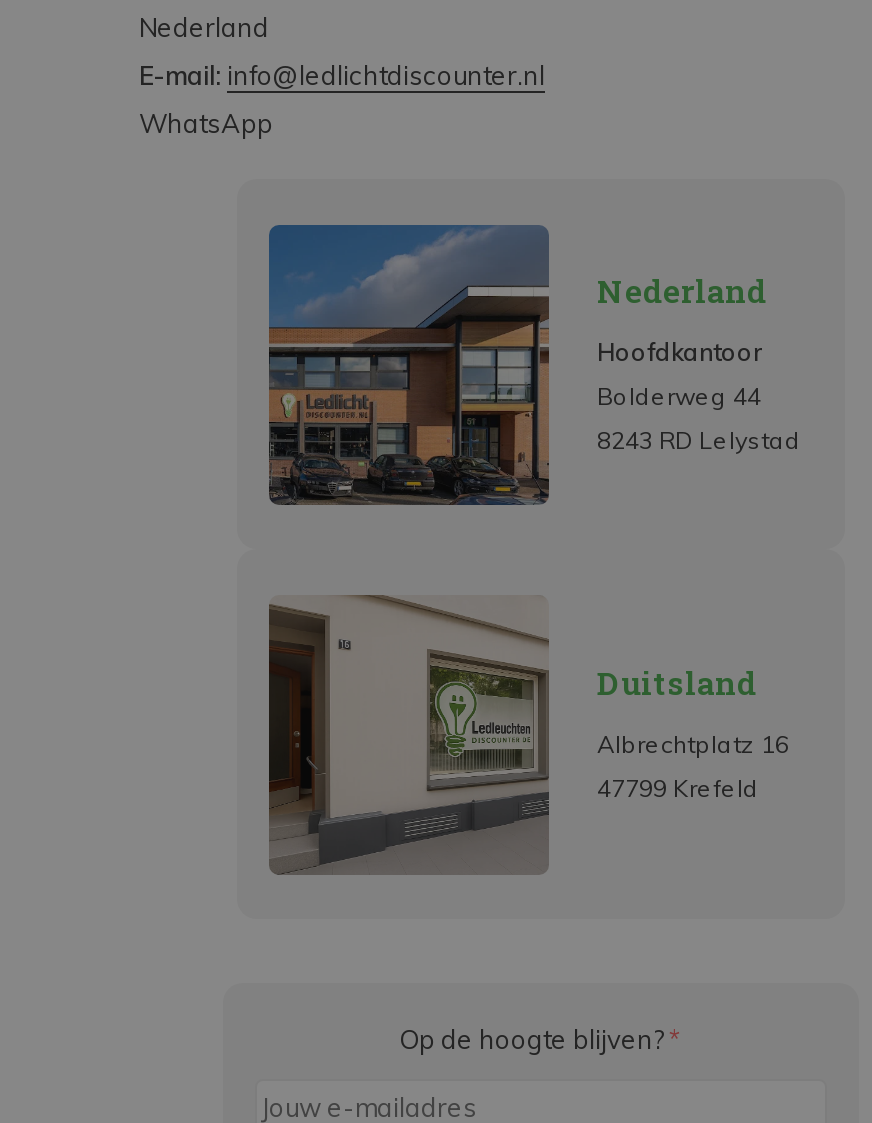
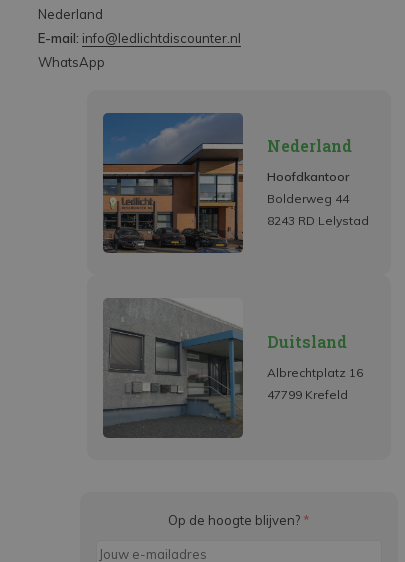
- [image]
+ [image]
